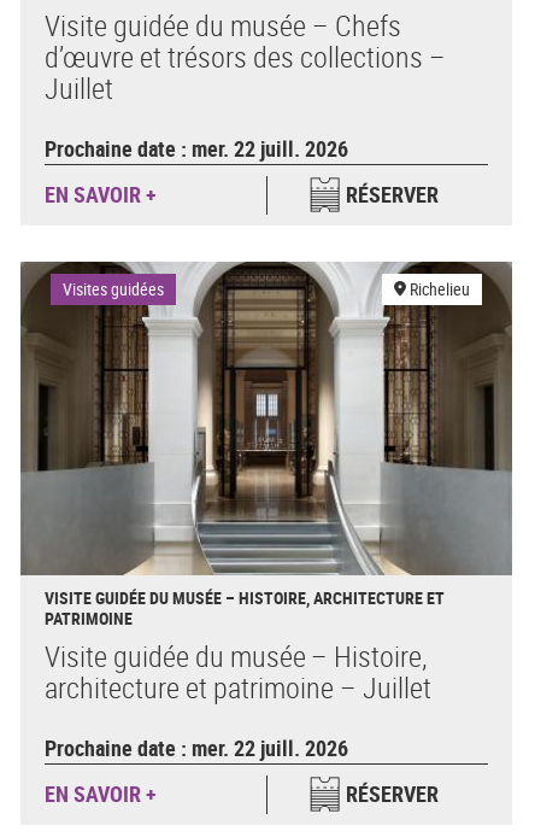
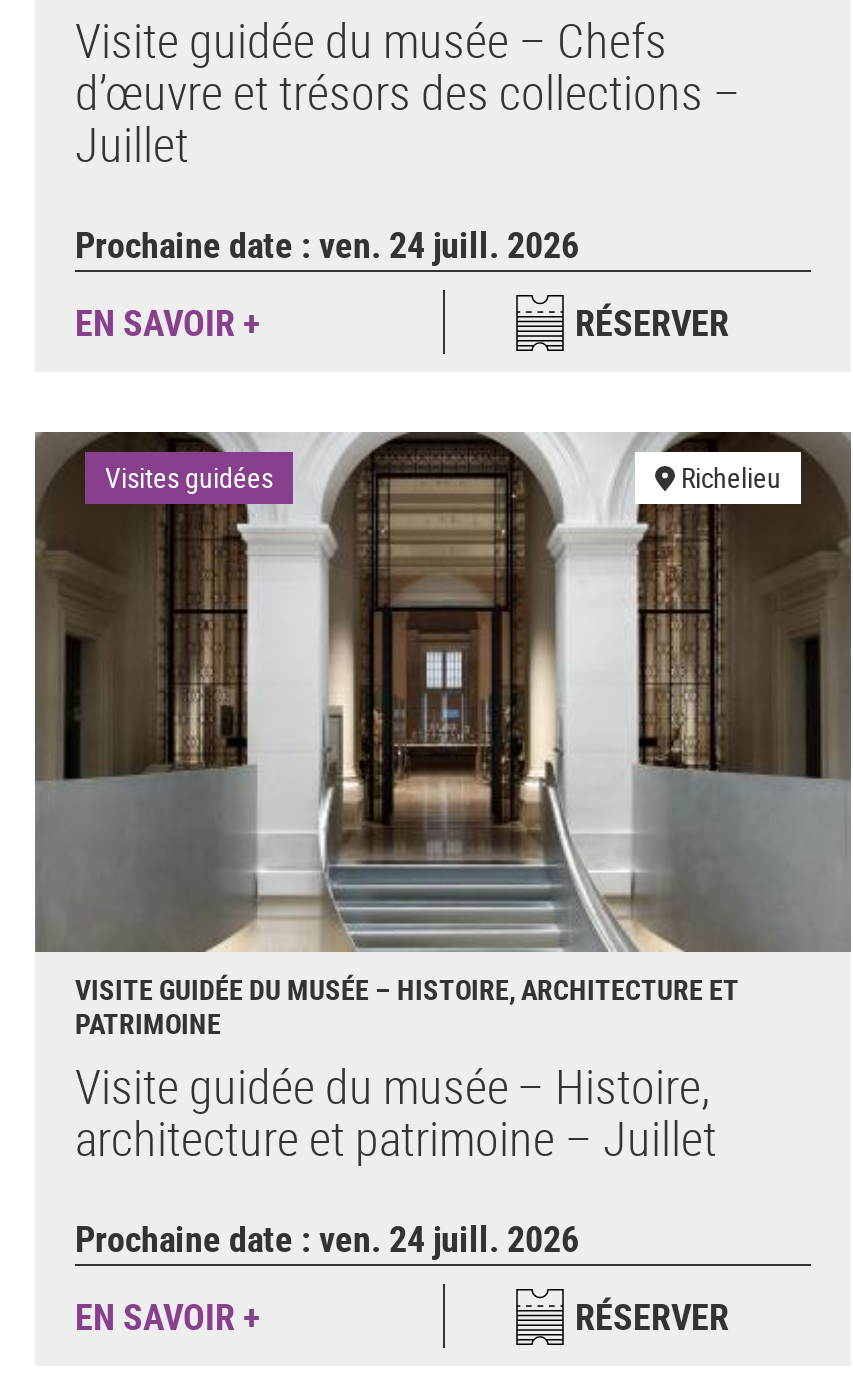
- Prochaine date : mer. 22 juill. 2026
+ Prochaine date : ven. 24 juill. 2026

- Prochaine date : mer. 22 juill. 2026
+ Prochaine date : ven. 24 juill. 2026
